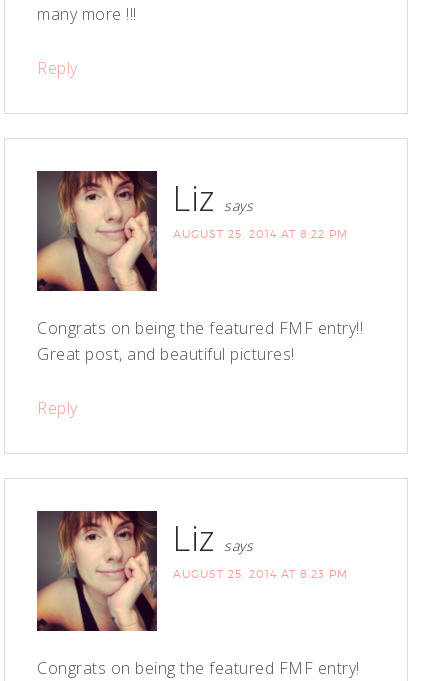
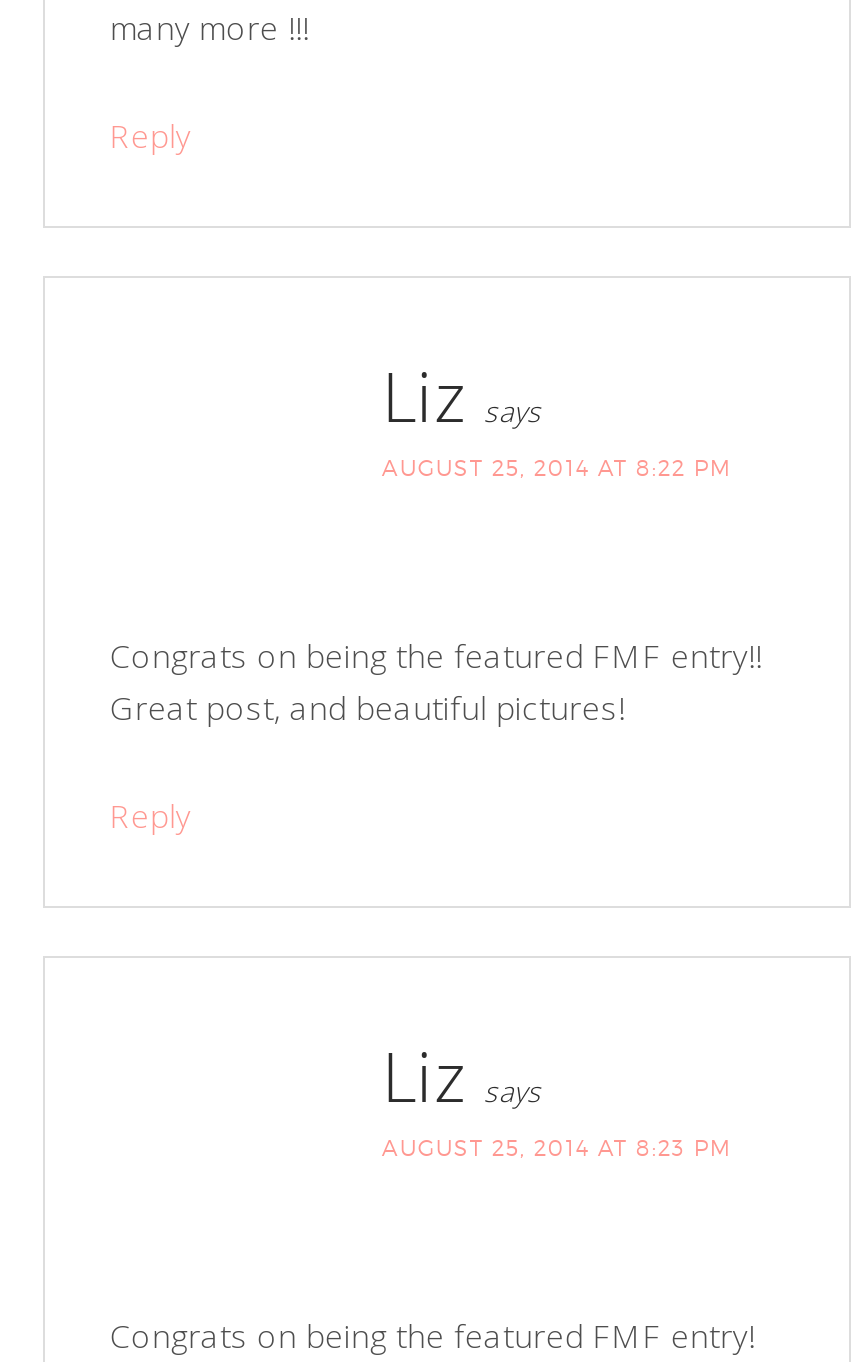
- [image]

- [image]
